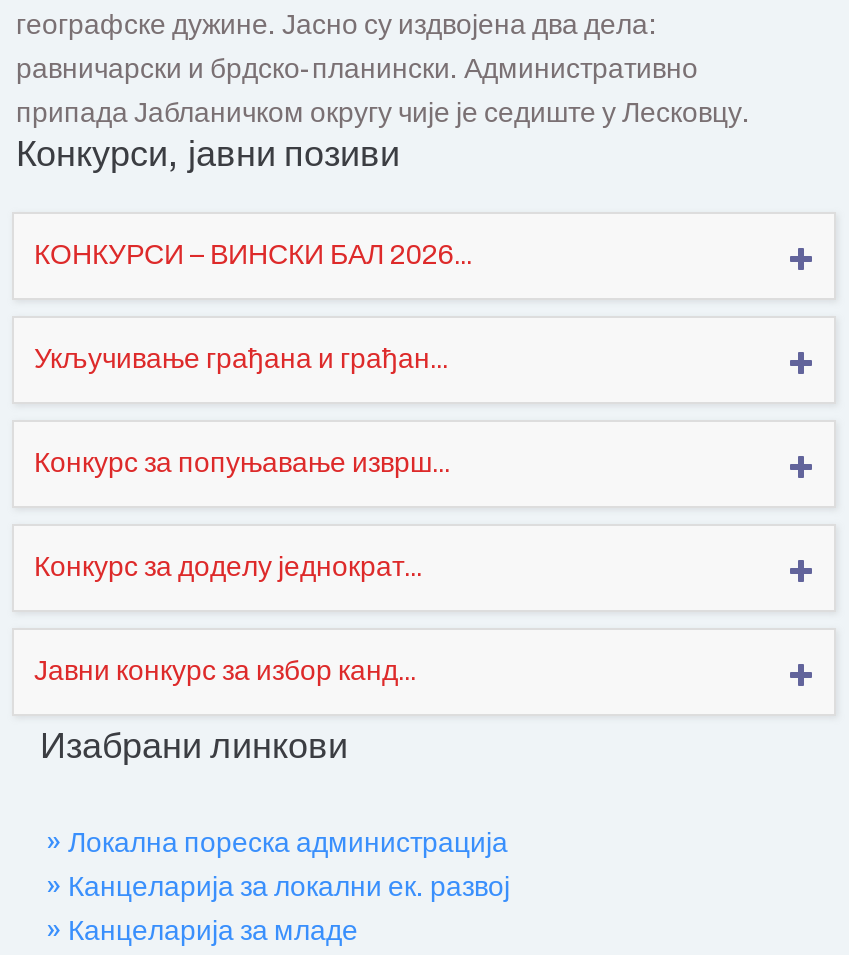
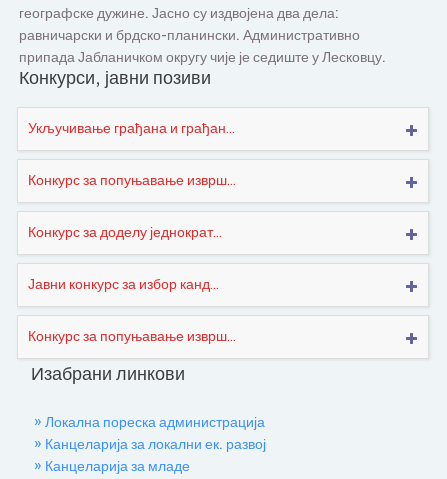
- КОНКУРСИ – ВИНСКИ БАЛ 2026...

moved up: Укључивање грађана и грађан... | Конкурс за попуњавање изврш... | Конкурс за доделу једнократ... | Јавни конкурс за избор канд...

+ Конкурс за попуњавање изврш...
